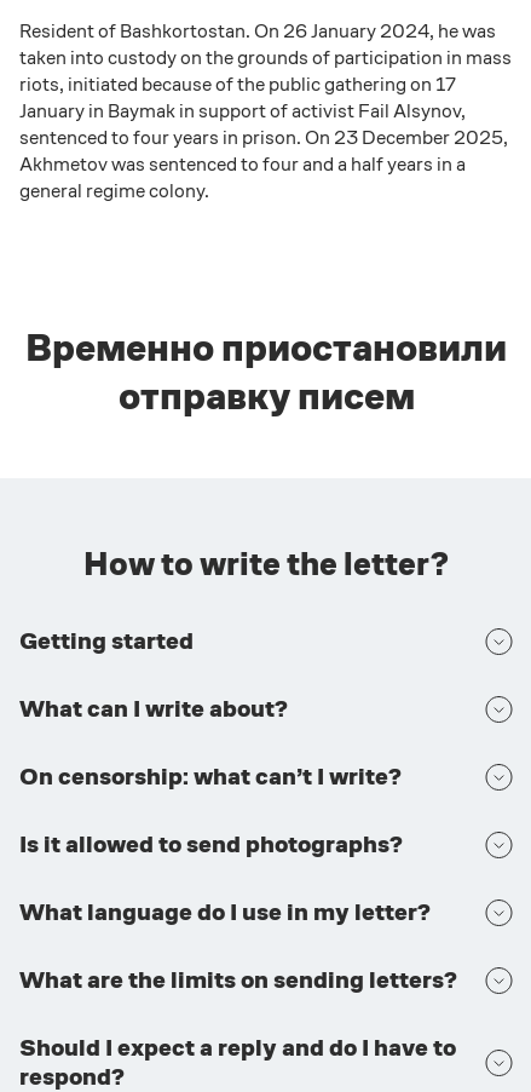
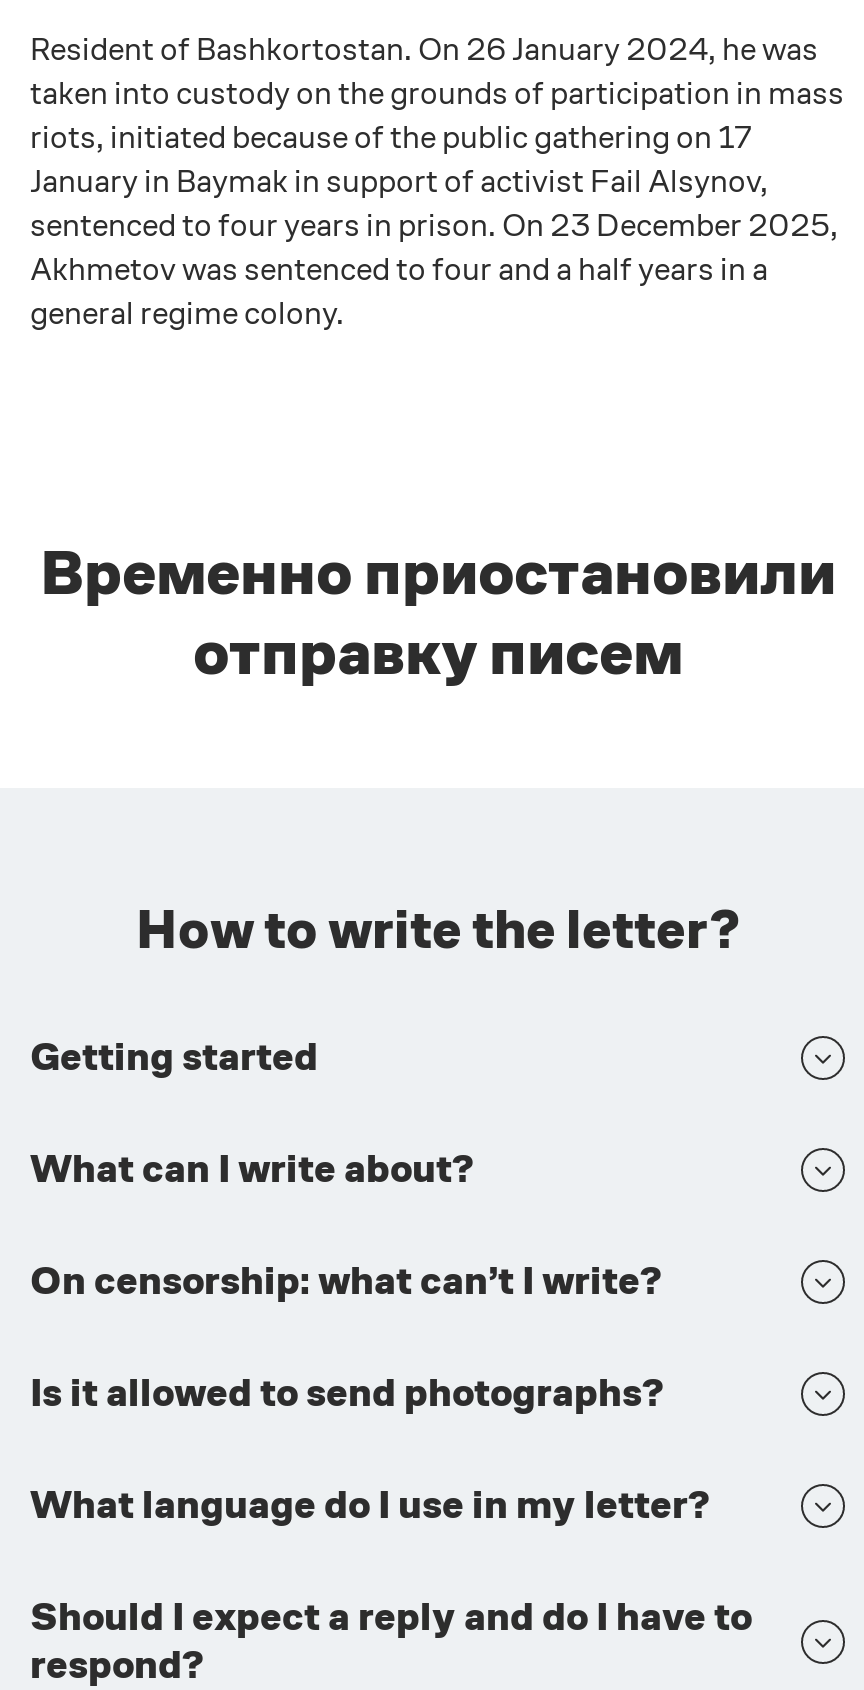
- What are the limits on sending letters?
